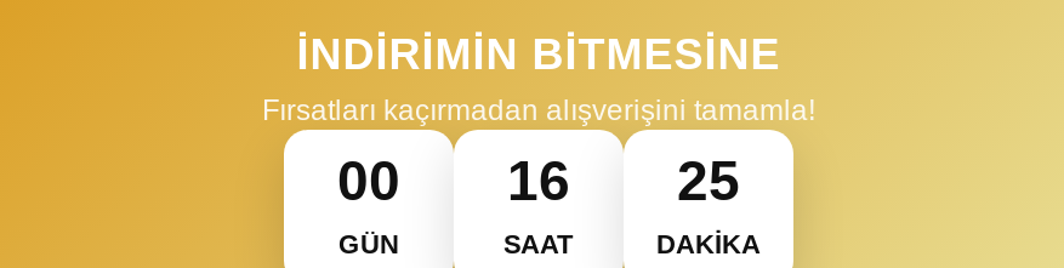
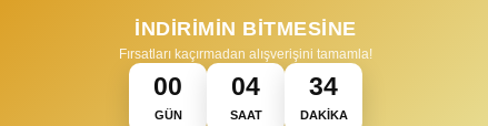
- 16
+ 04

- 25
+ 34
